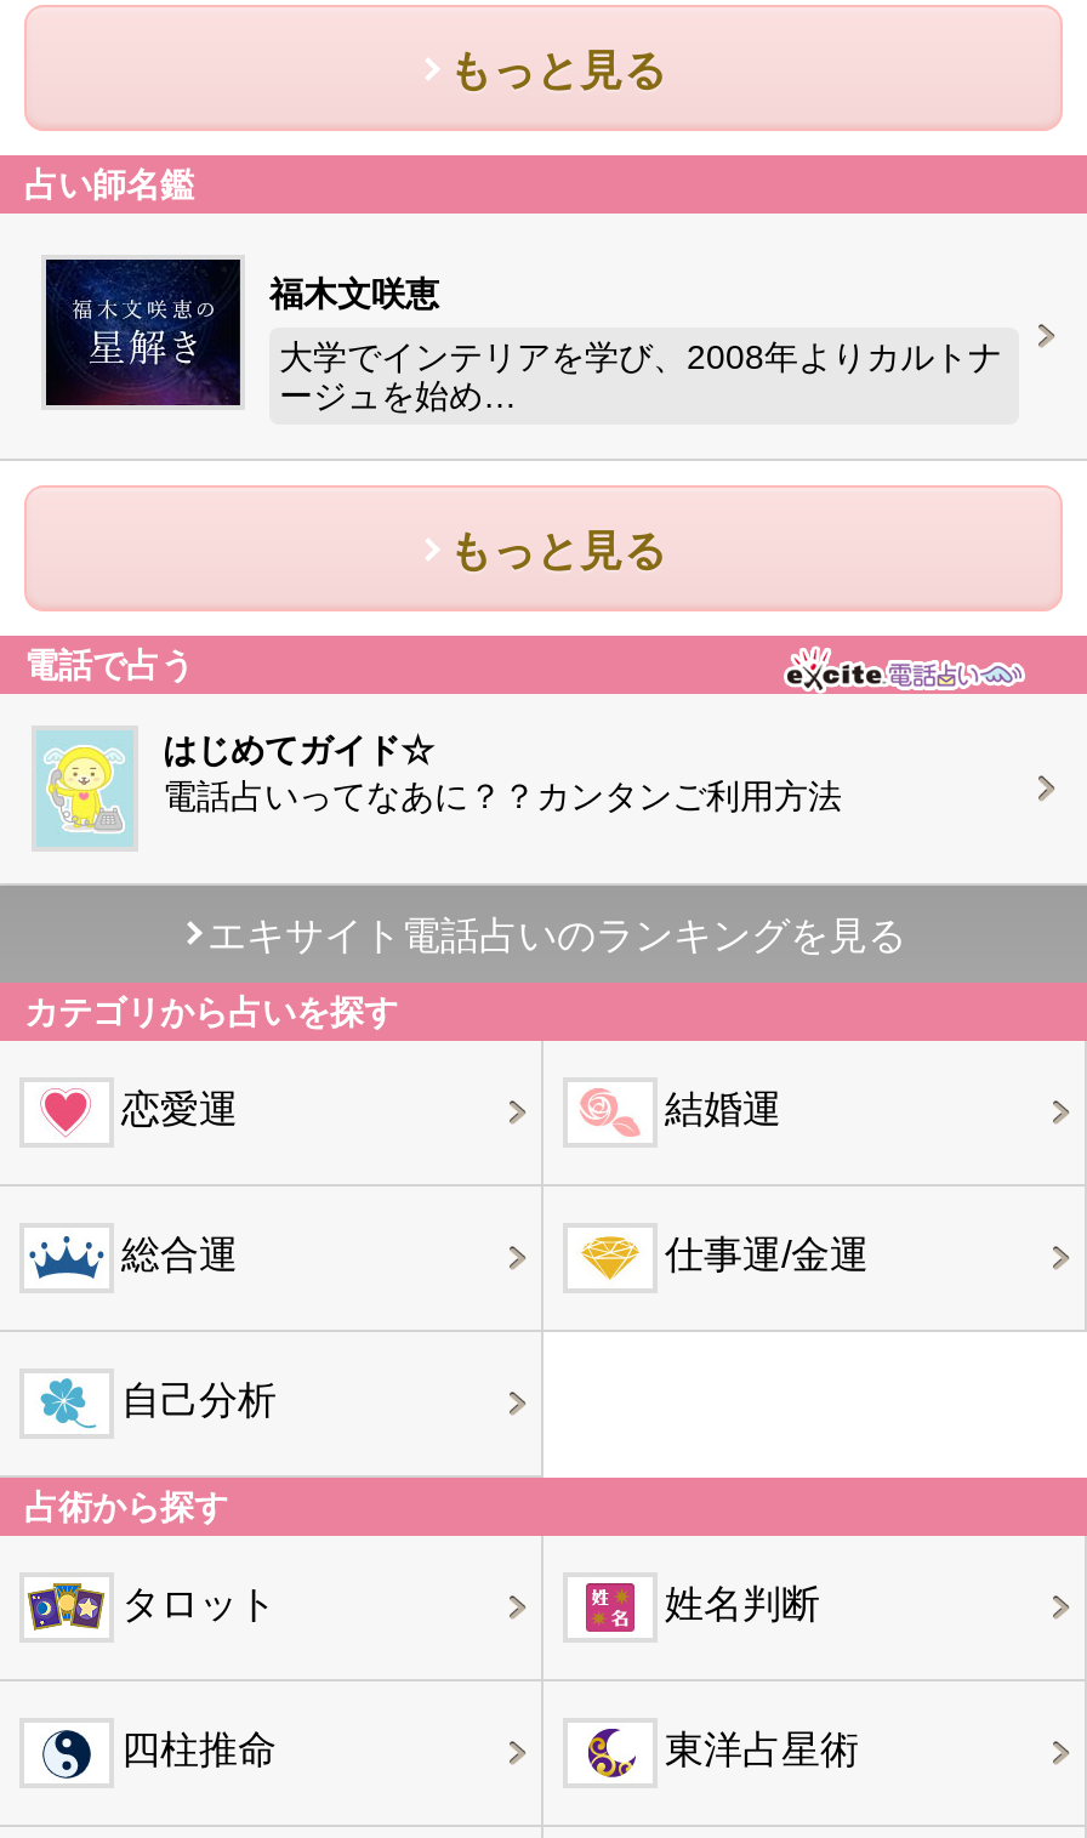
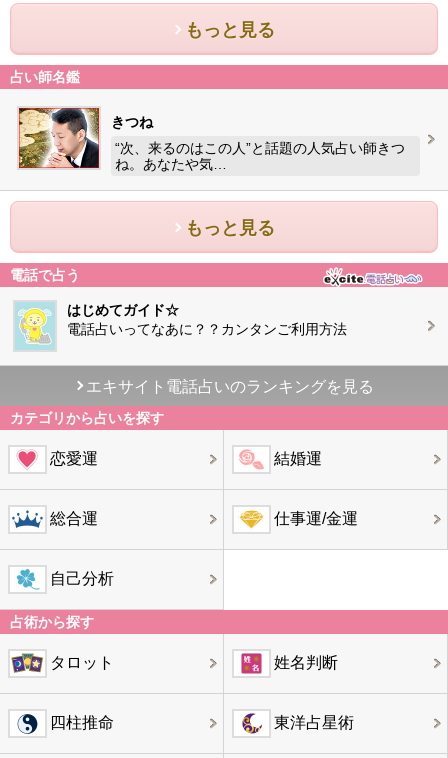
- [image]
- 福木文咲恵
+ [image]
+ きつね

- 大学でインテリアを学び、2008年よりカルトナ
- ージュを始め…
+ “次、来るのはこの人”と話題の人気占い師きつ
+ ね。あなたや気…
